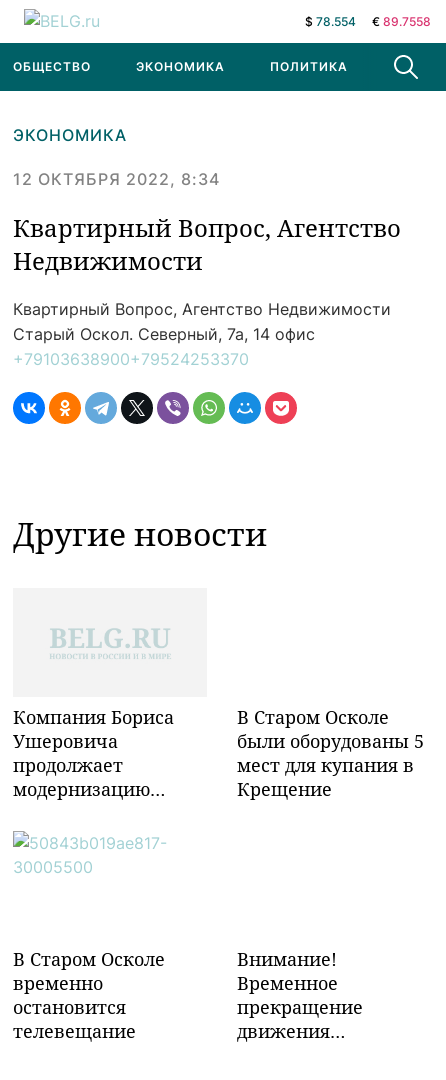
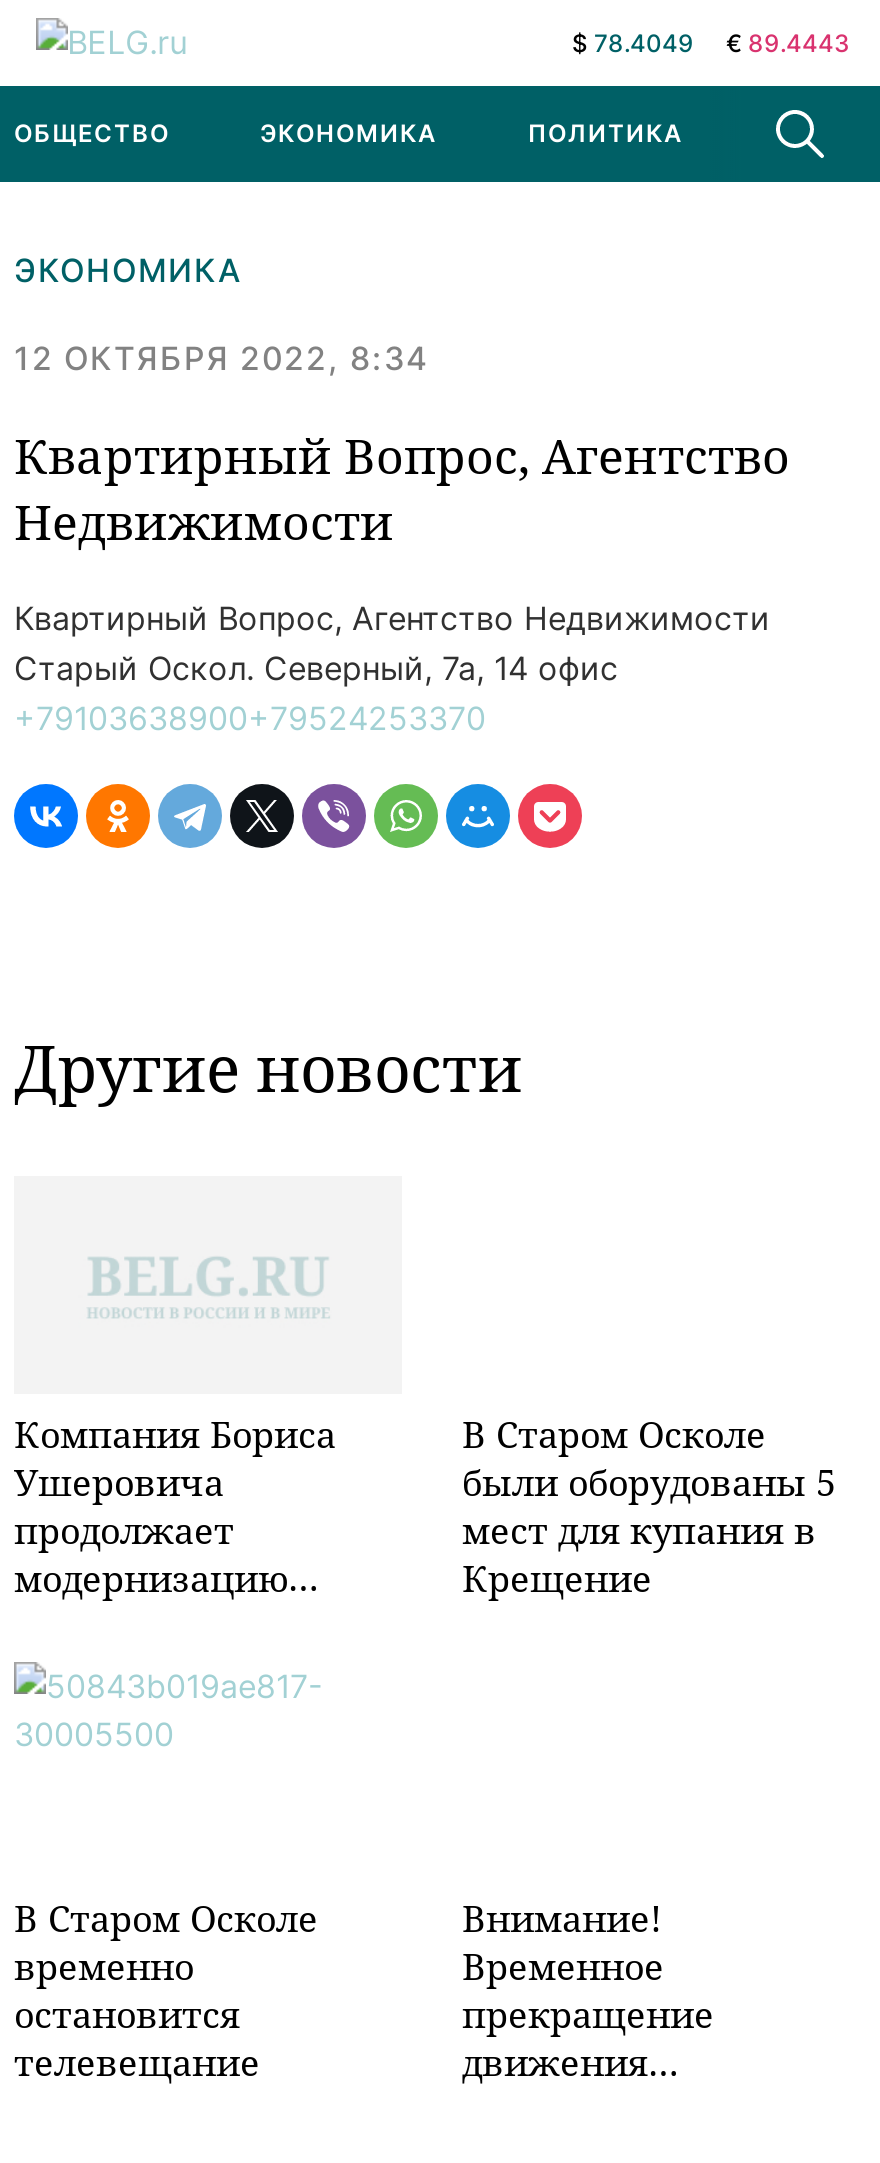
- $78.554
+ $78.4049

- €89.7558
+ €89.4443
